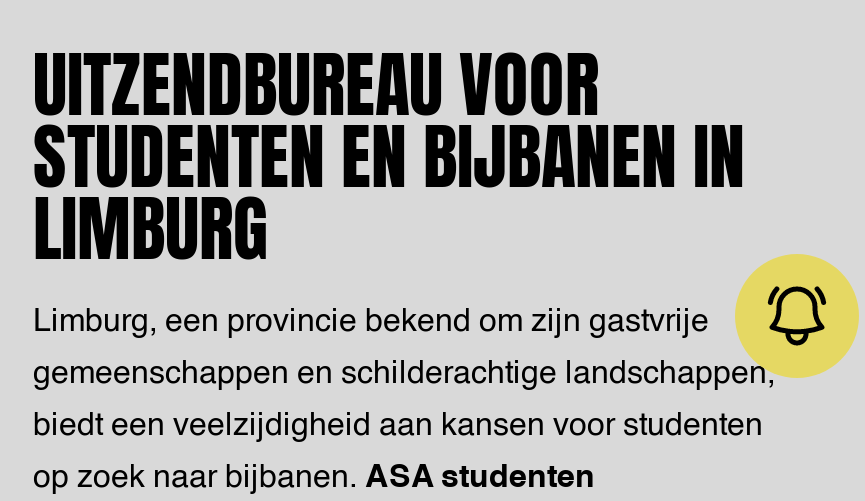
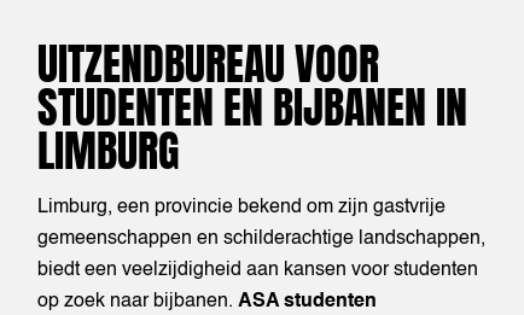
- [image]
